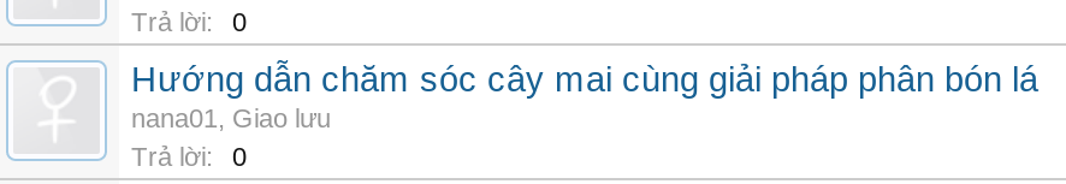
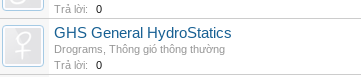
- Hướng dẫn chăm sóc cây mai cùng giải pháp phân bón lá
- nana01, Giao lưu
+ GHS General HydroStatics
+ Drograms, Thông gió thông thường
